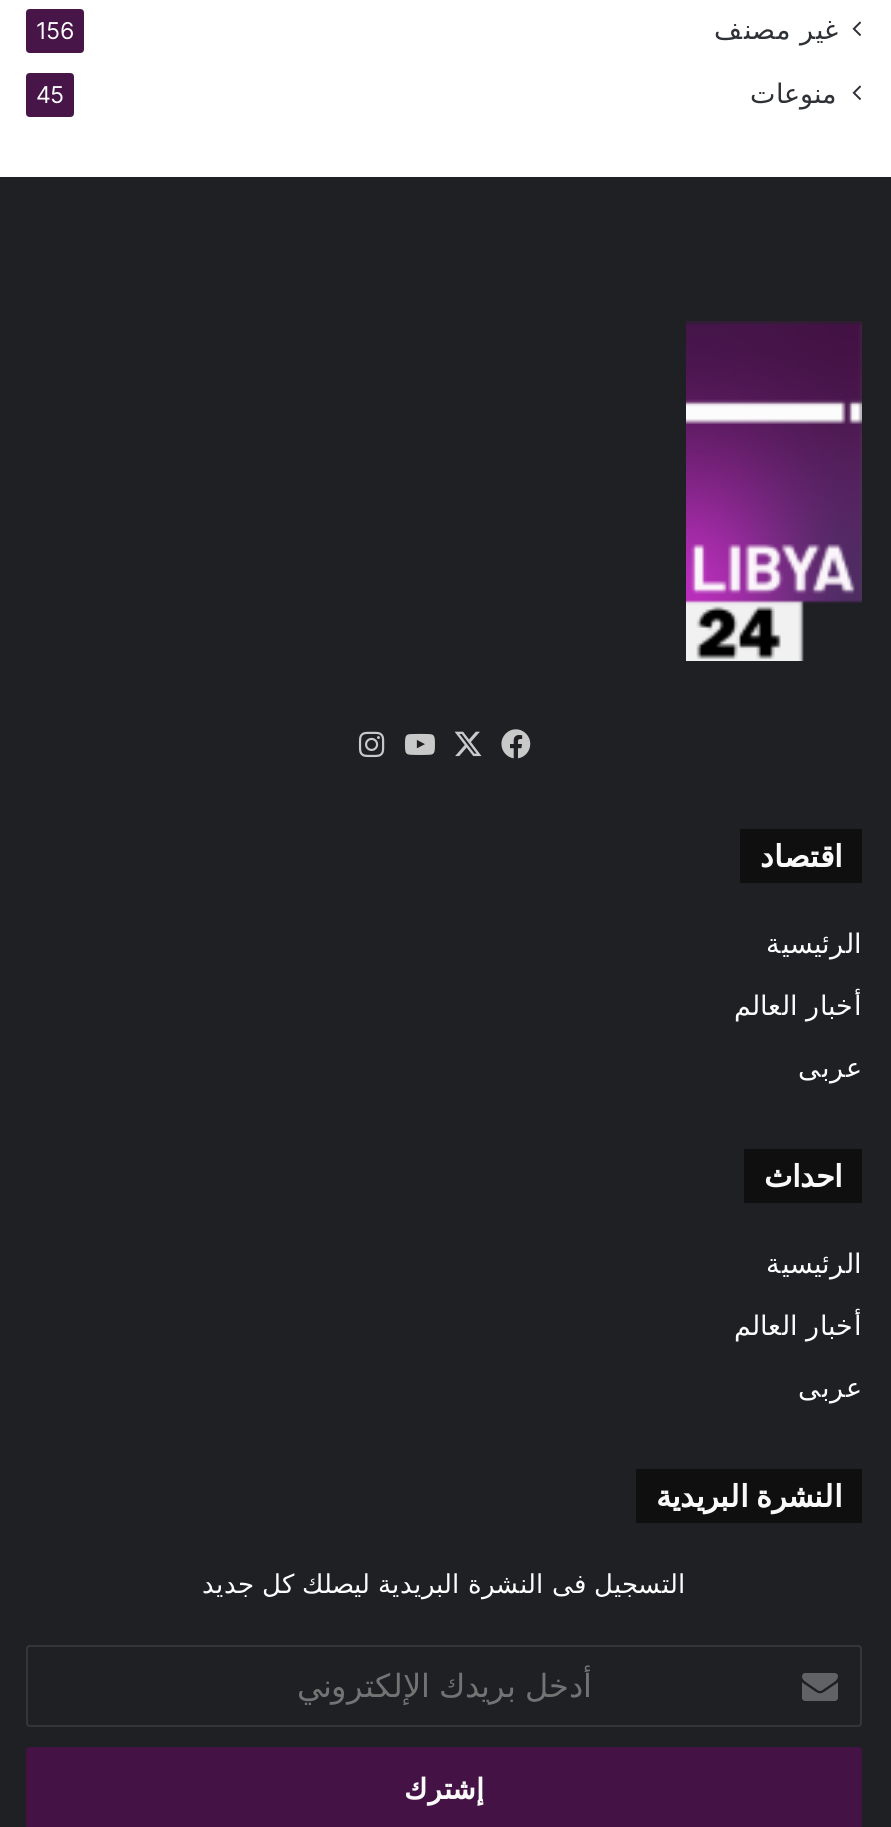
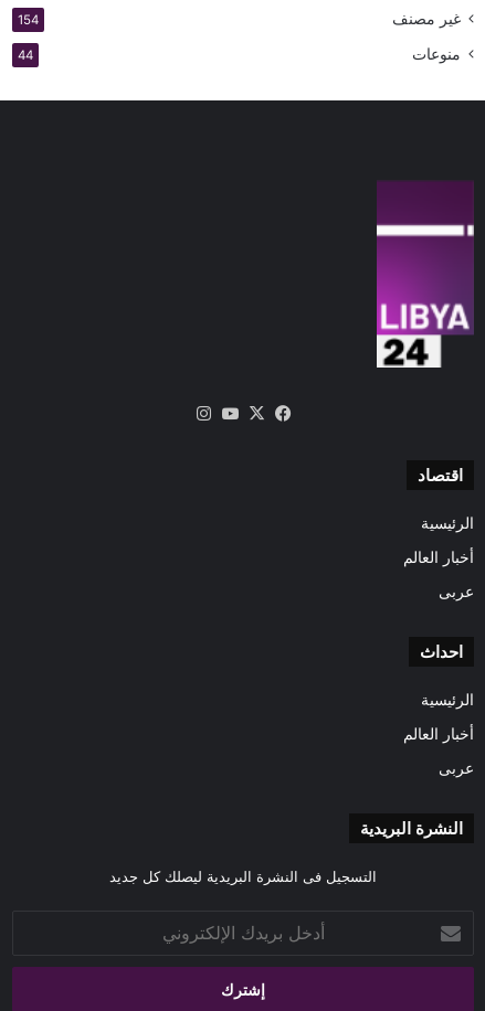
- 156
+ 154

- 45
+ 44
